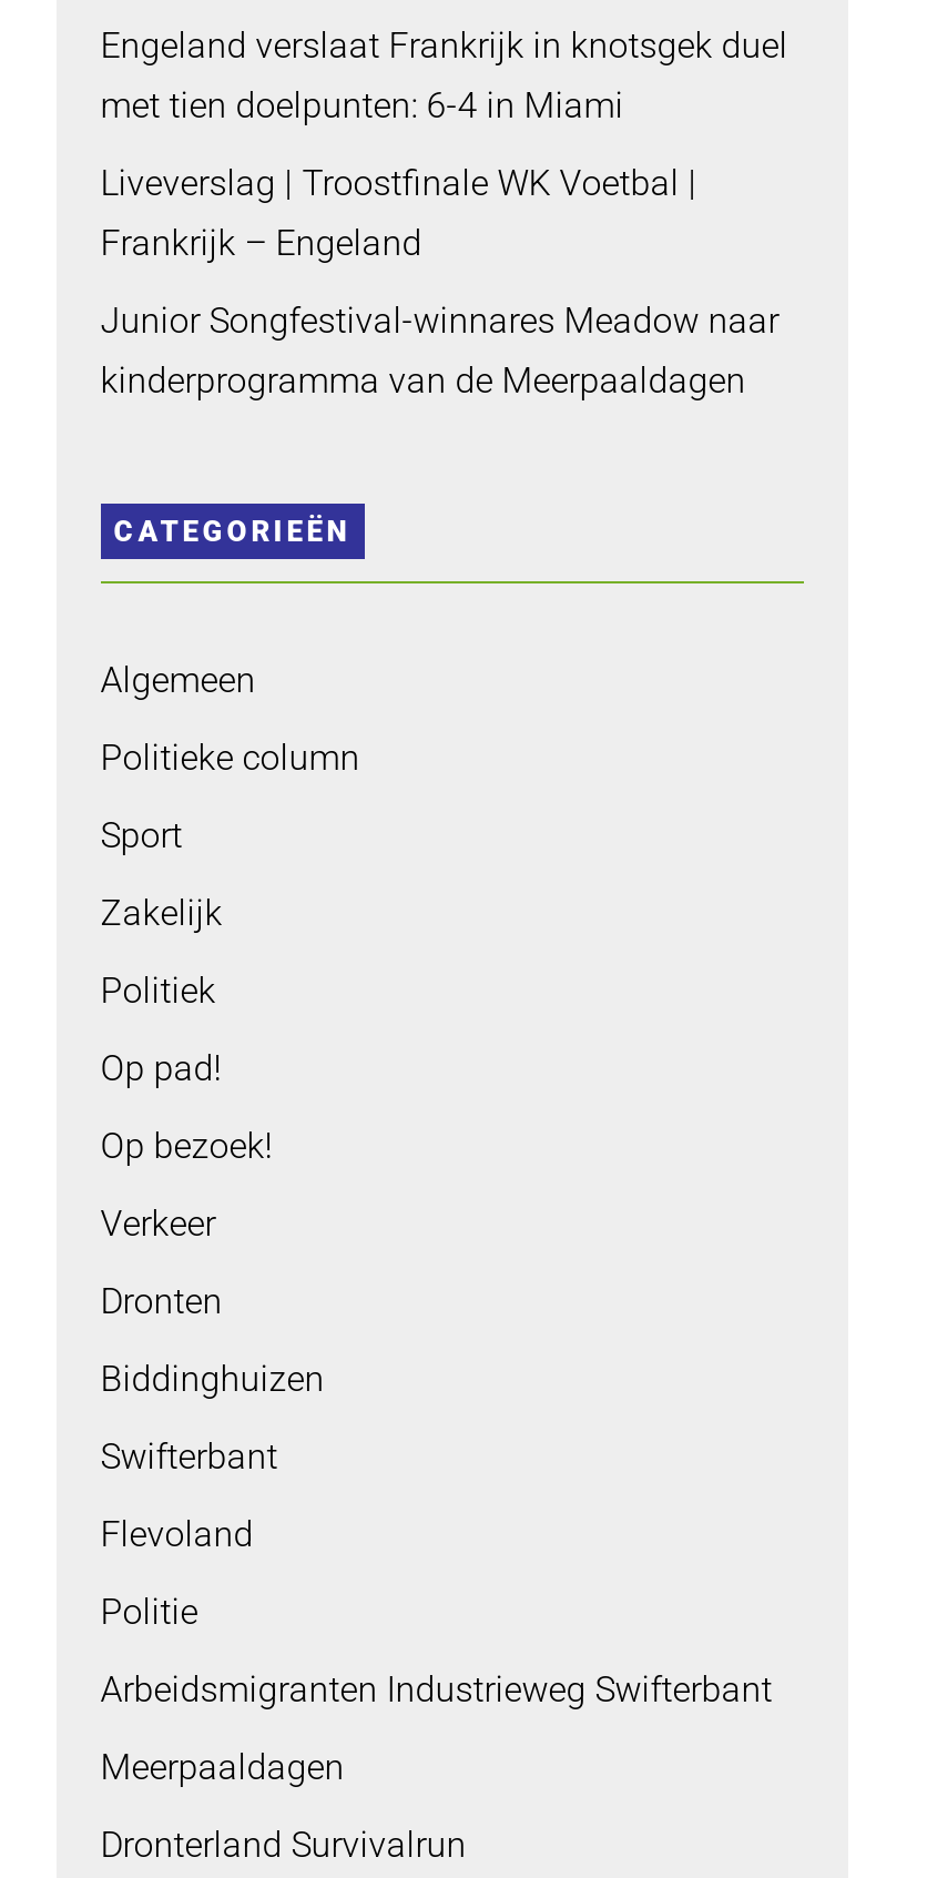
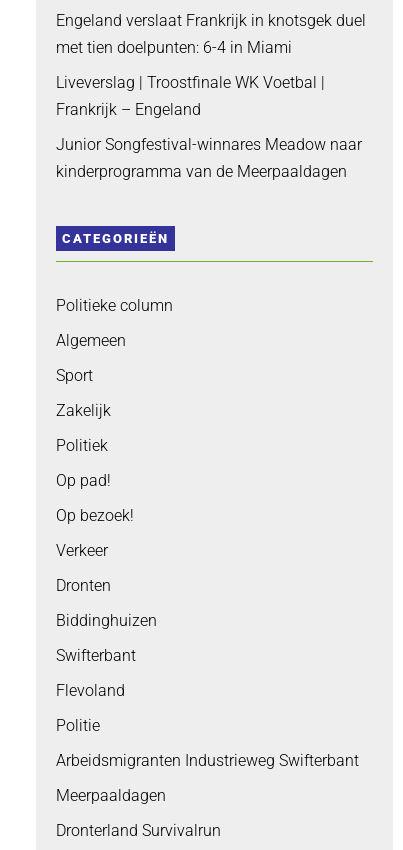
moved down: Algemeen

moved up: Politieke column
